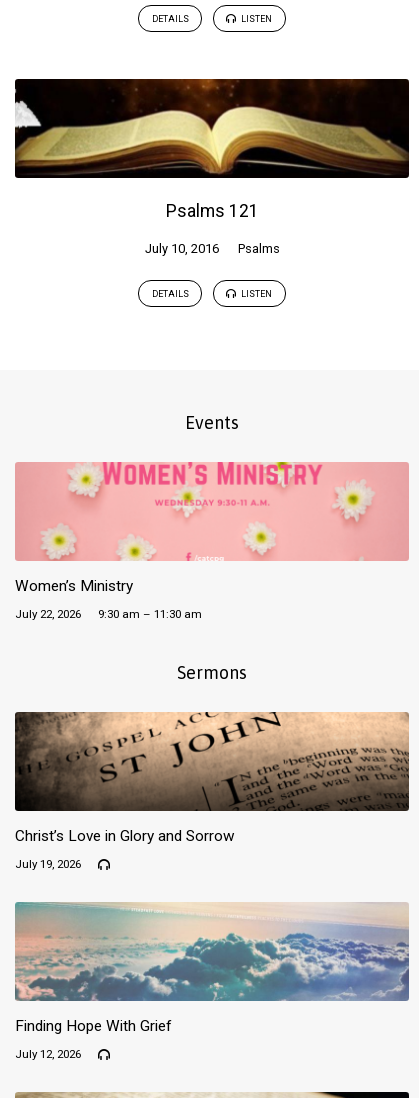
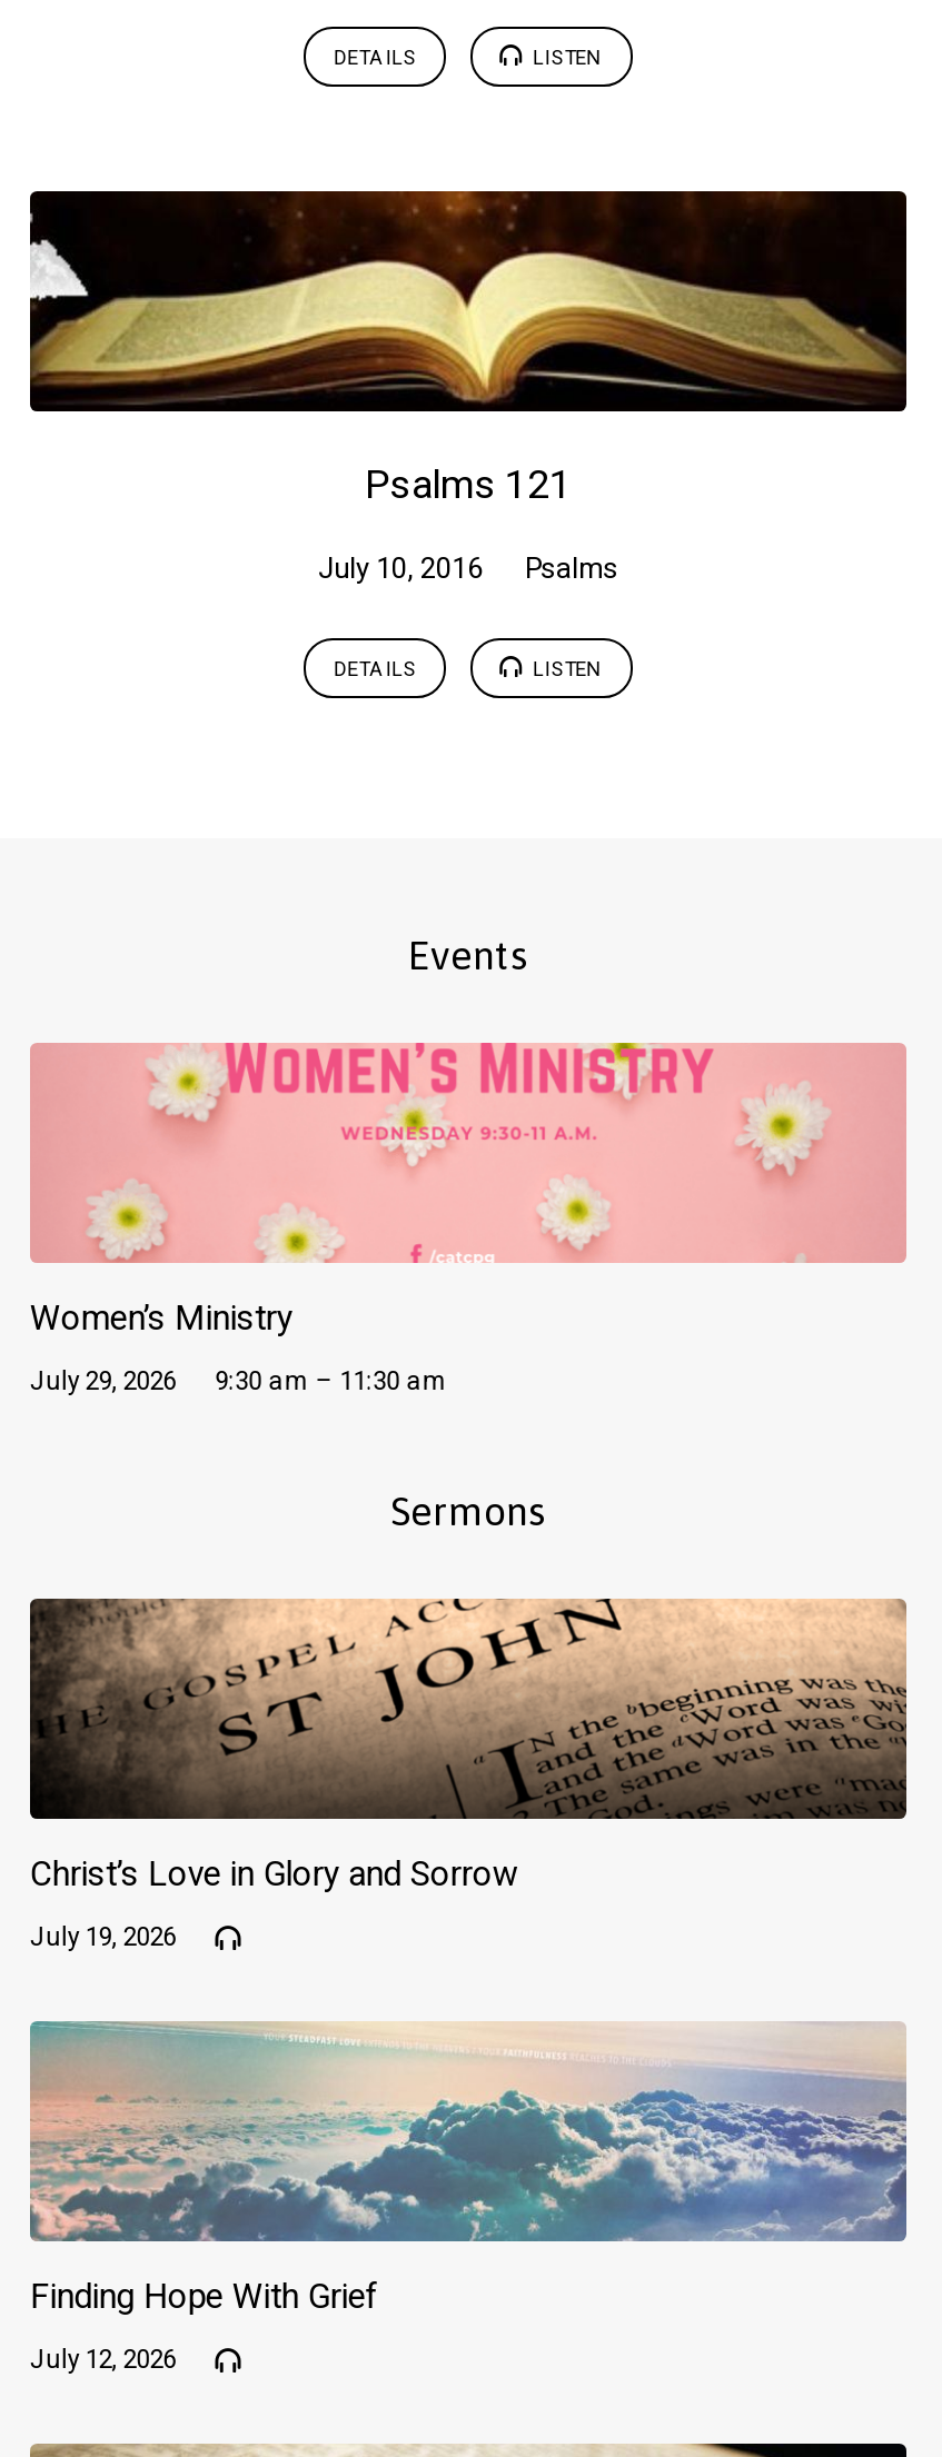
- July 22, 2026 9:30 am – 11:30 am
+ July 29, 2026 9:30 am – 11:30 am
